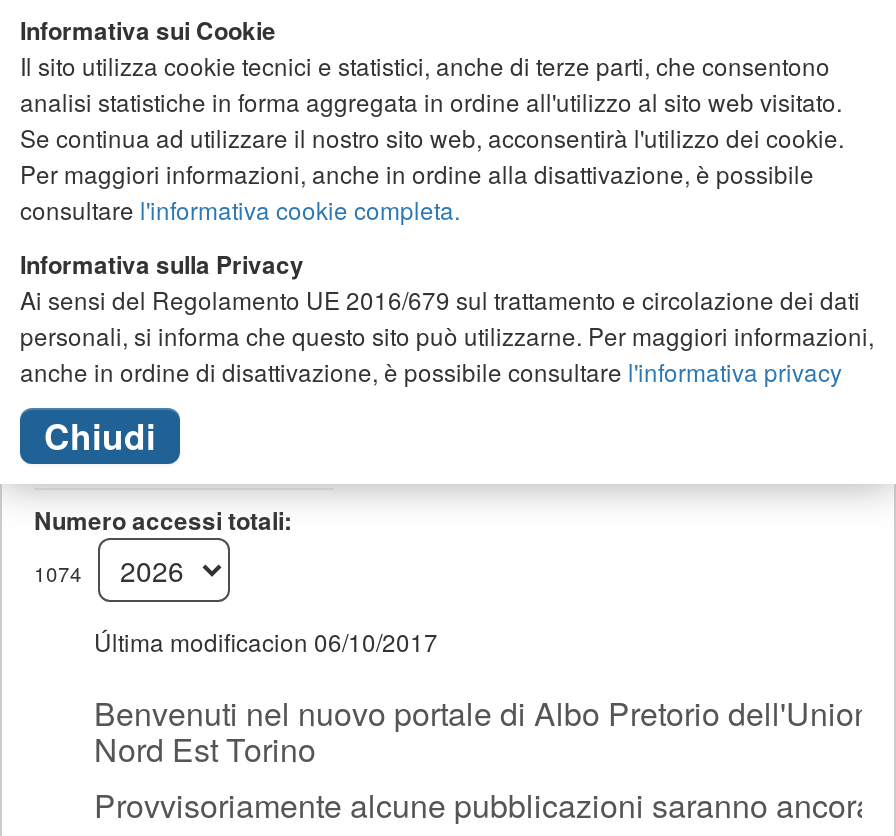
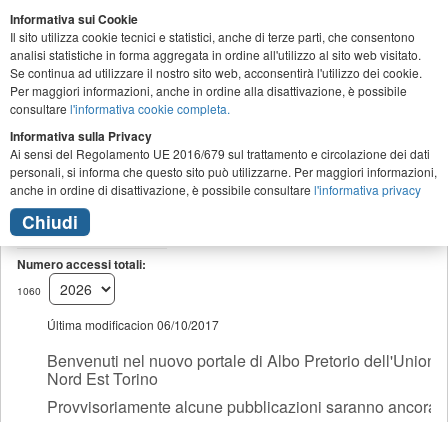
- 1074
+ 1060
